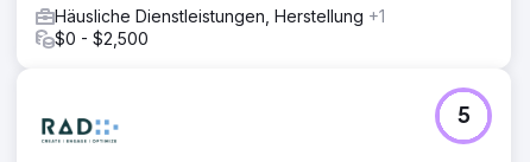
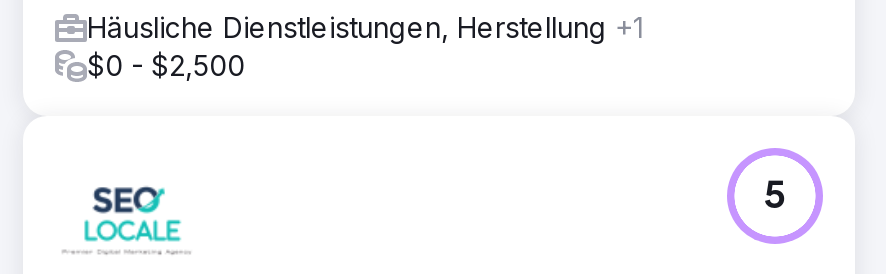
- [image]
+ [image]
